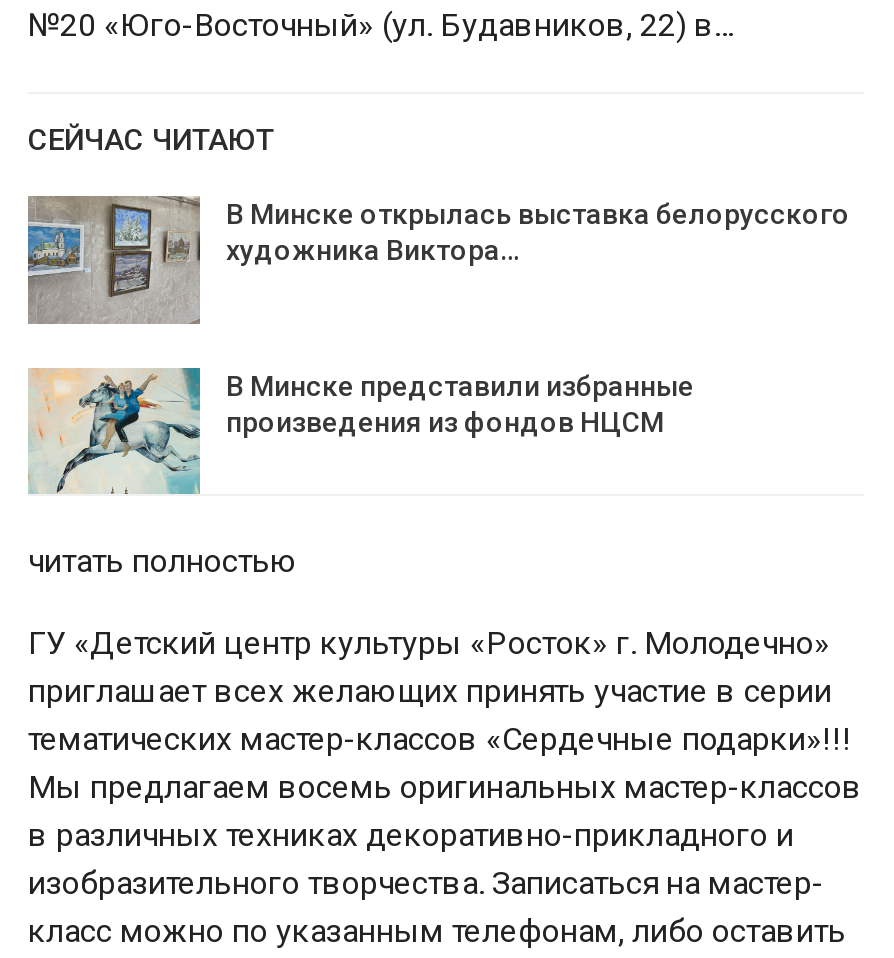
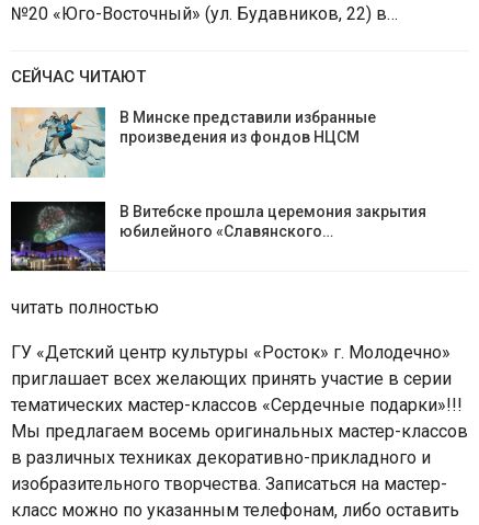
- [image]
- В Минске открылась выставка белорусского
- художника Виктора…

moved up: [image] | В Минске представили избранные | произведения из фондов НЦСМ

+ [image]
+ В Витебске прошла церемония закрытия
+ юбилейного «Славянского…
